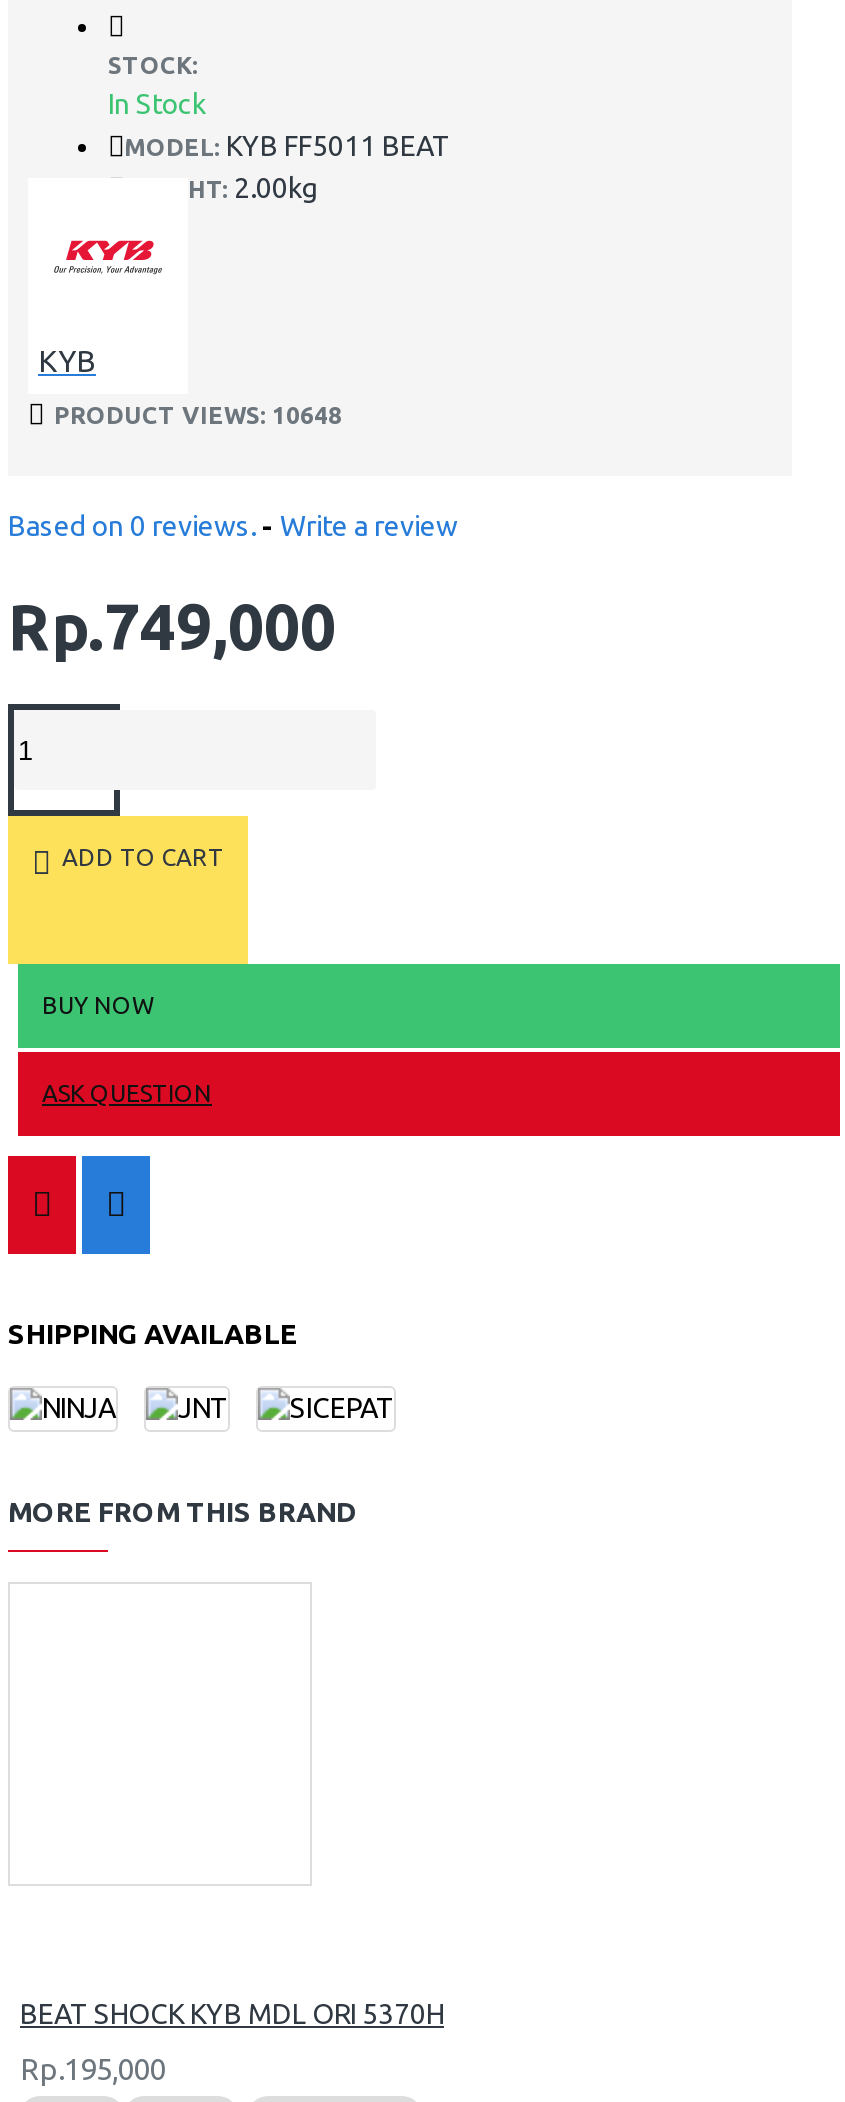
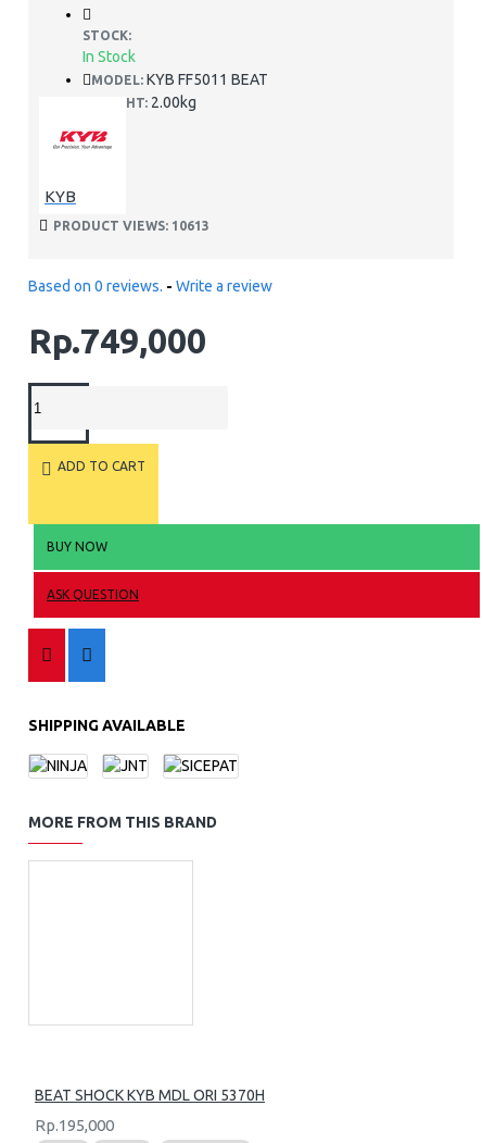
- PRODUCT VIEWS: 10648
+ PRODUCT VIEWS: 10613
